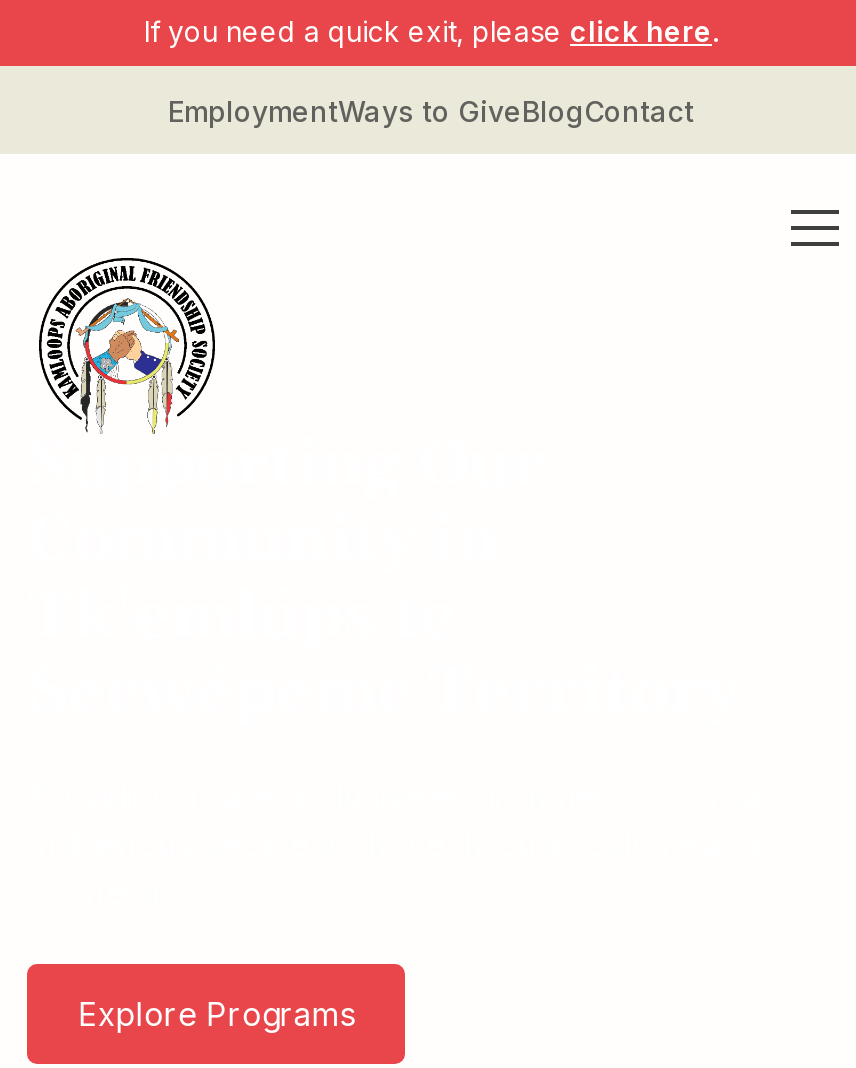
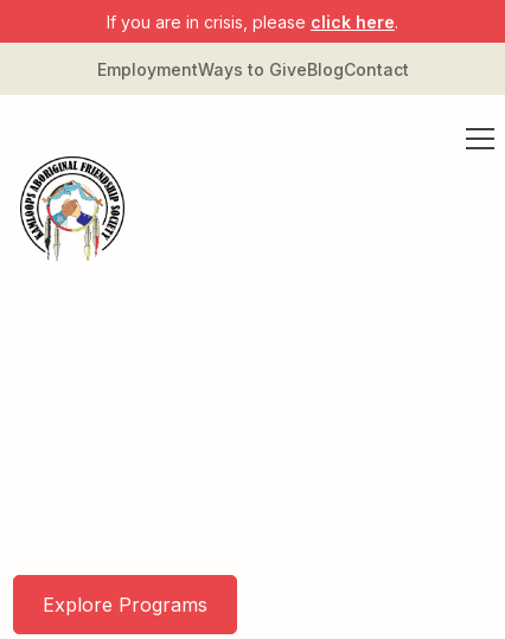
- If you need a quick exit, please click here.
+ If you are in crisis, please click here.
